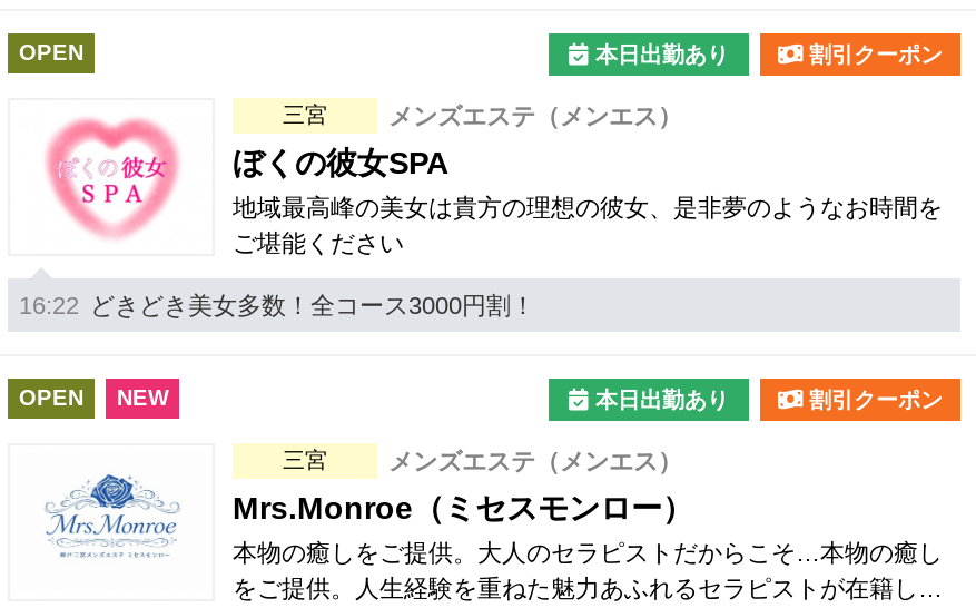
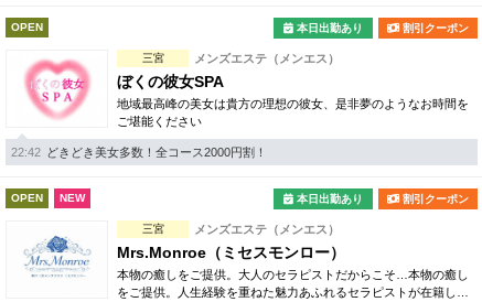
- 16:22 どきどき美女多数！全コース3000円割！
+ 22:42 どきどき美女多数！全コース2000円割！
